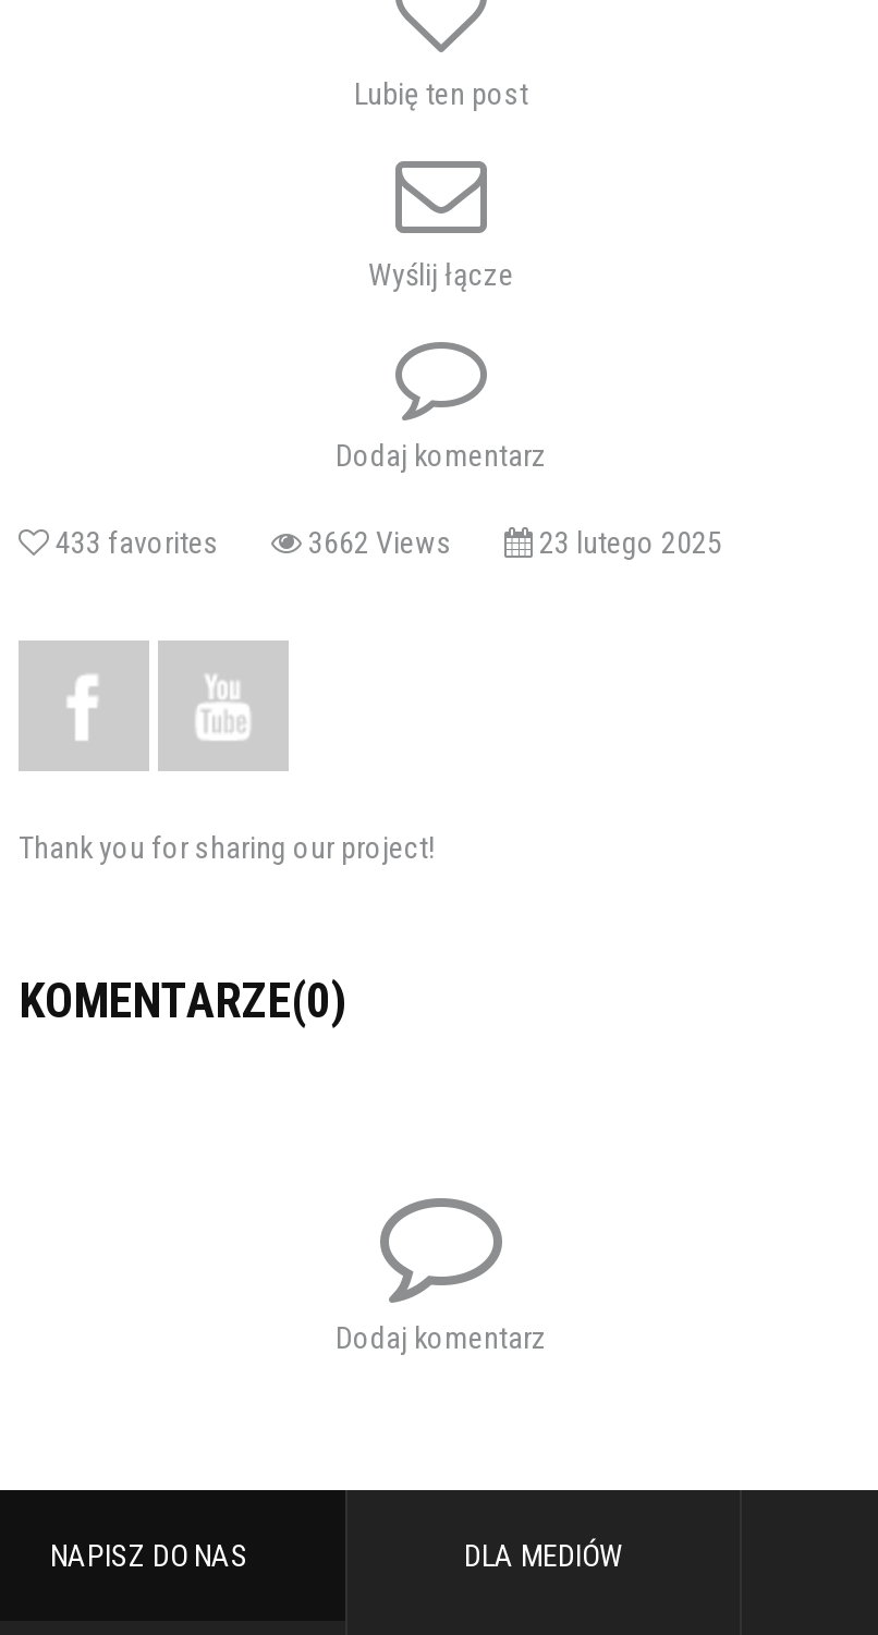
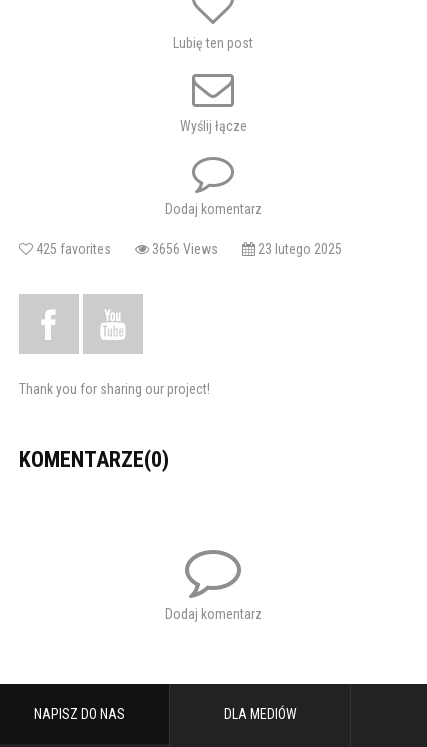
- 433 favorites
+ 425 favorites

- 3662 Views
+ 3656 Views
